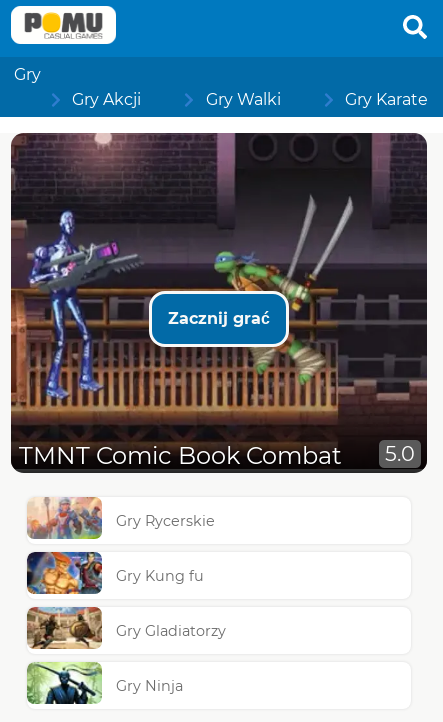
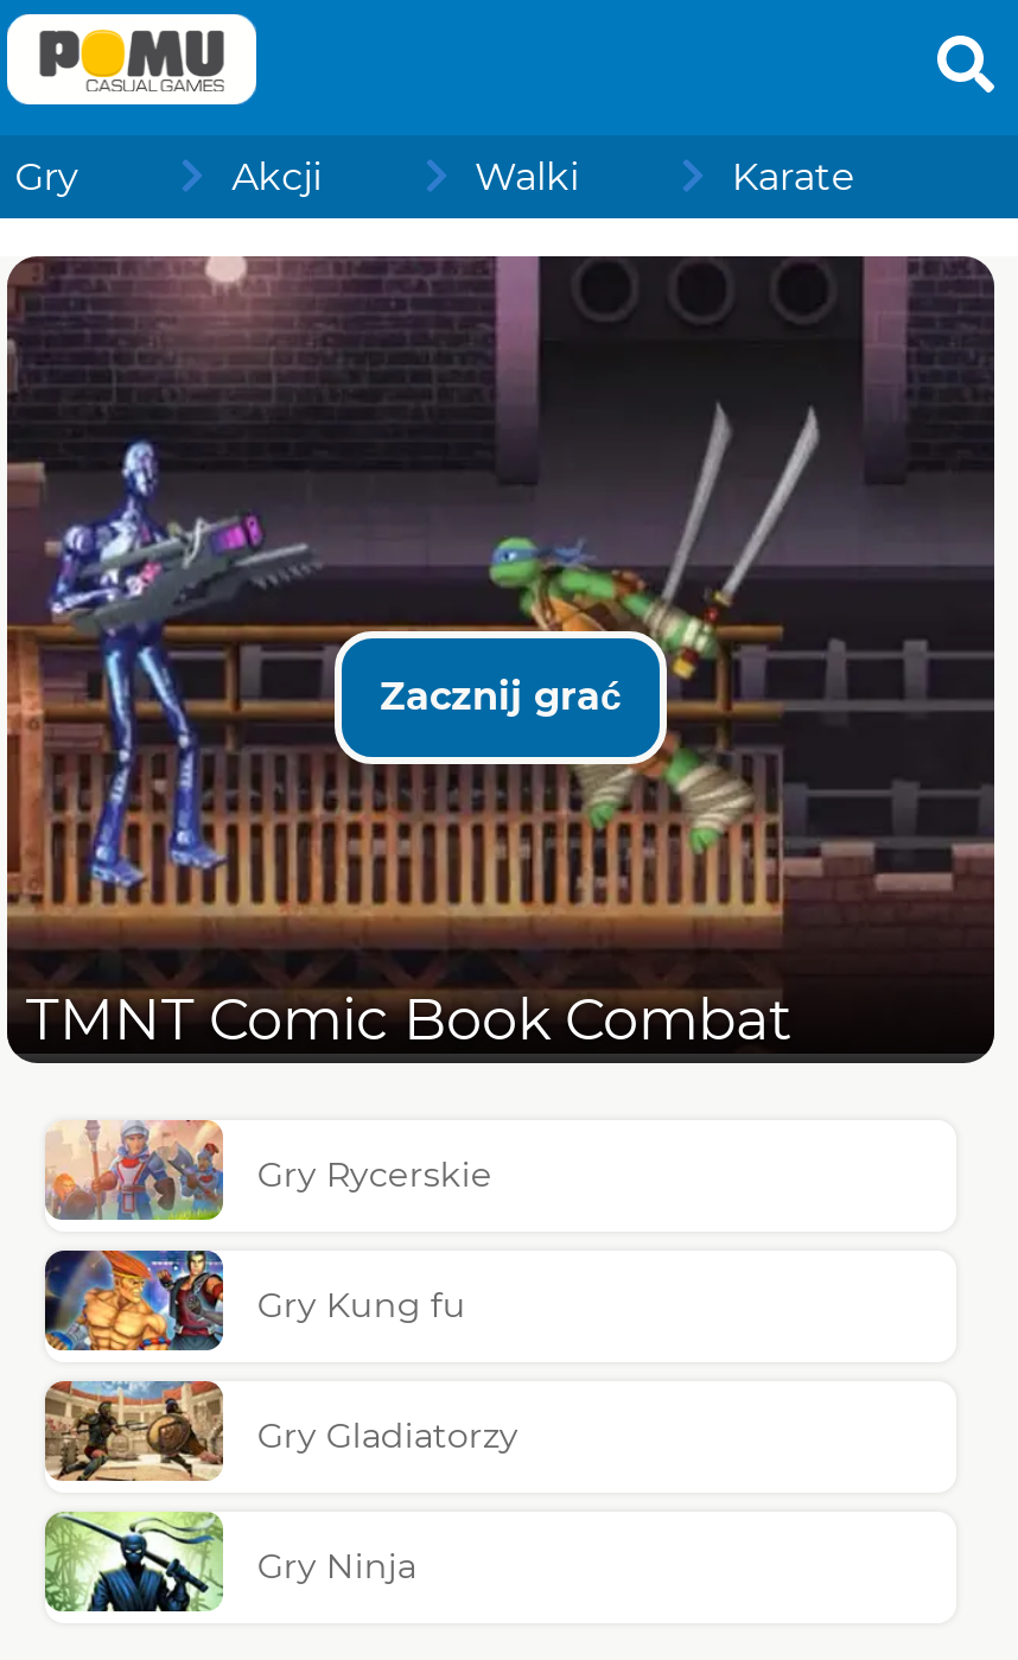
- Gry Akcji
- Gry Walki
- Gry Karate
+ Akcji
+ Walki
+ Karate

- 5.0
